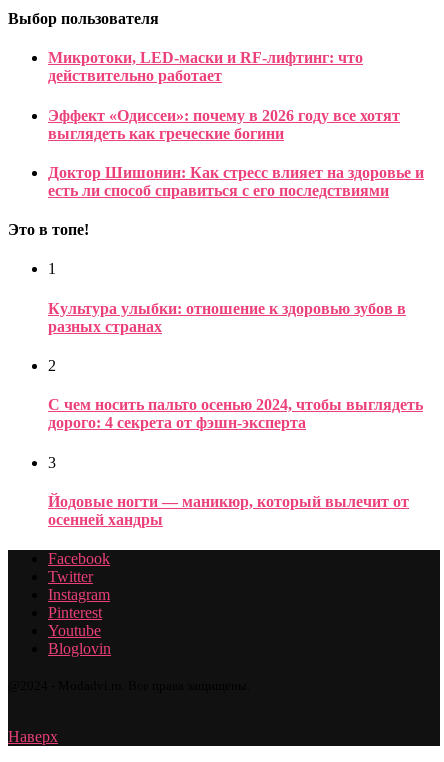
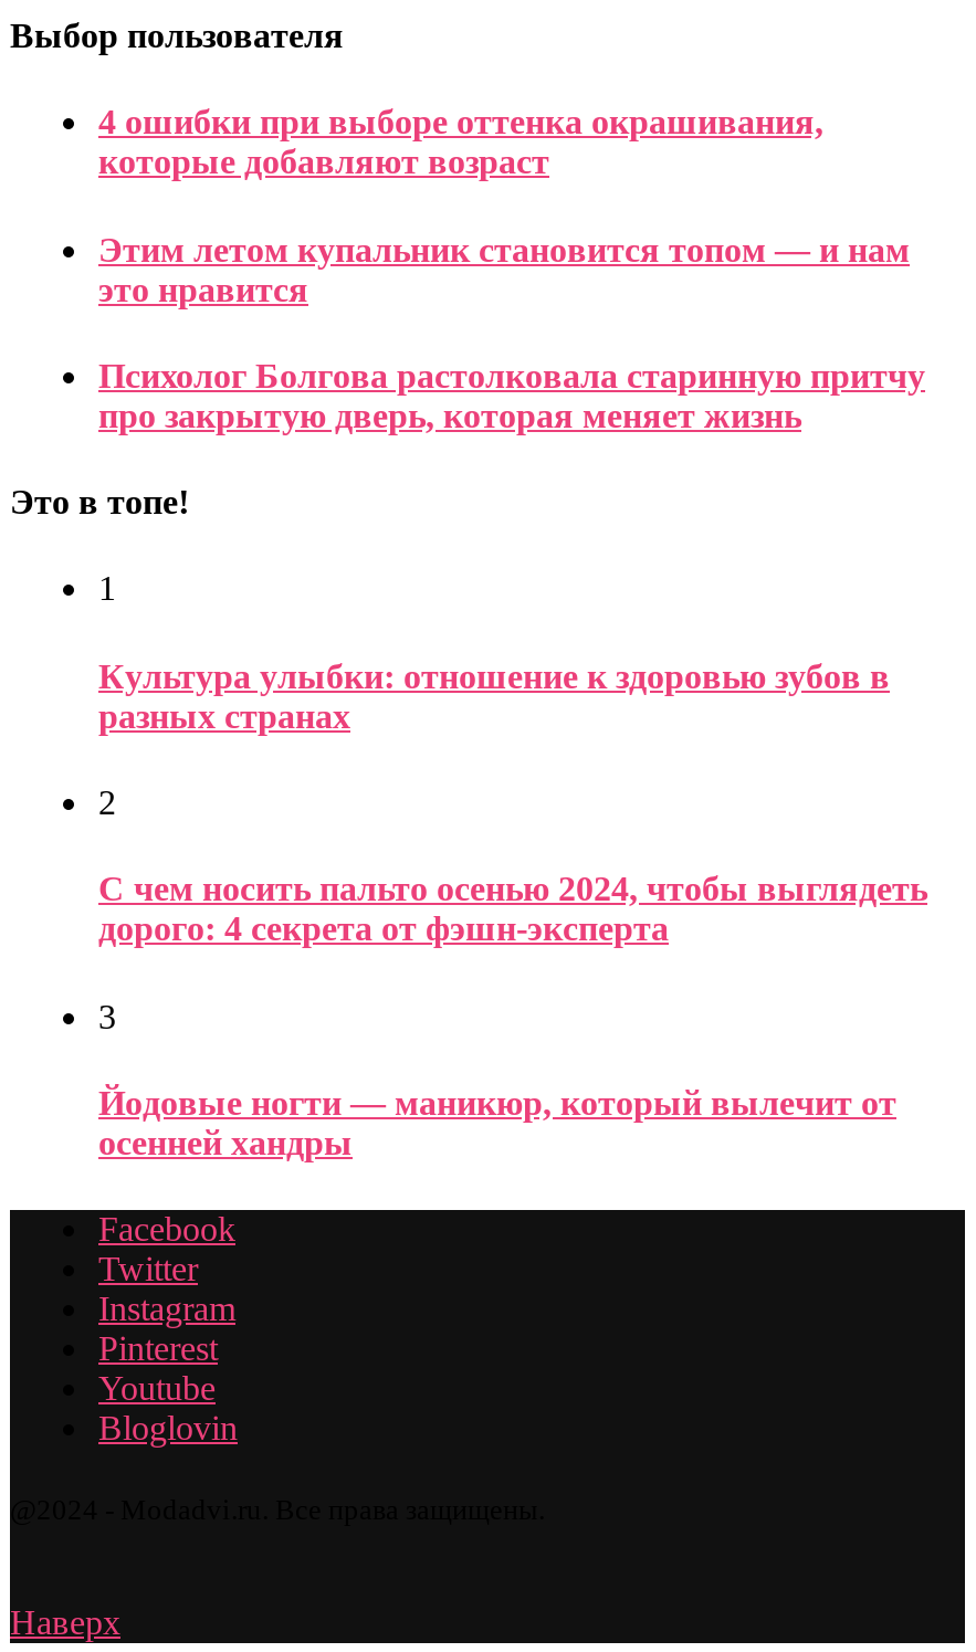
- Микротоки, LED-маски и RF-лифтинг: что
- действительно работает
+ 4 ошибки при выборе оттенка окрашивания,
+ которые добавляют возраст

- Эффект «Одиссеи»: почему в 2026 году все хотят
- выглядеть как греческие богини
+ Этим летом купальник становится топом — и нам
+ это нравится

- Доктор Шишонин: Как стресс влияет на здоровье и
- есть ли способ справиться с его последствиями
+ Психолог Болгова растолковала старинную притчу
+ про закрытую дверь, которая меняет жизнь
